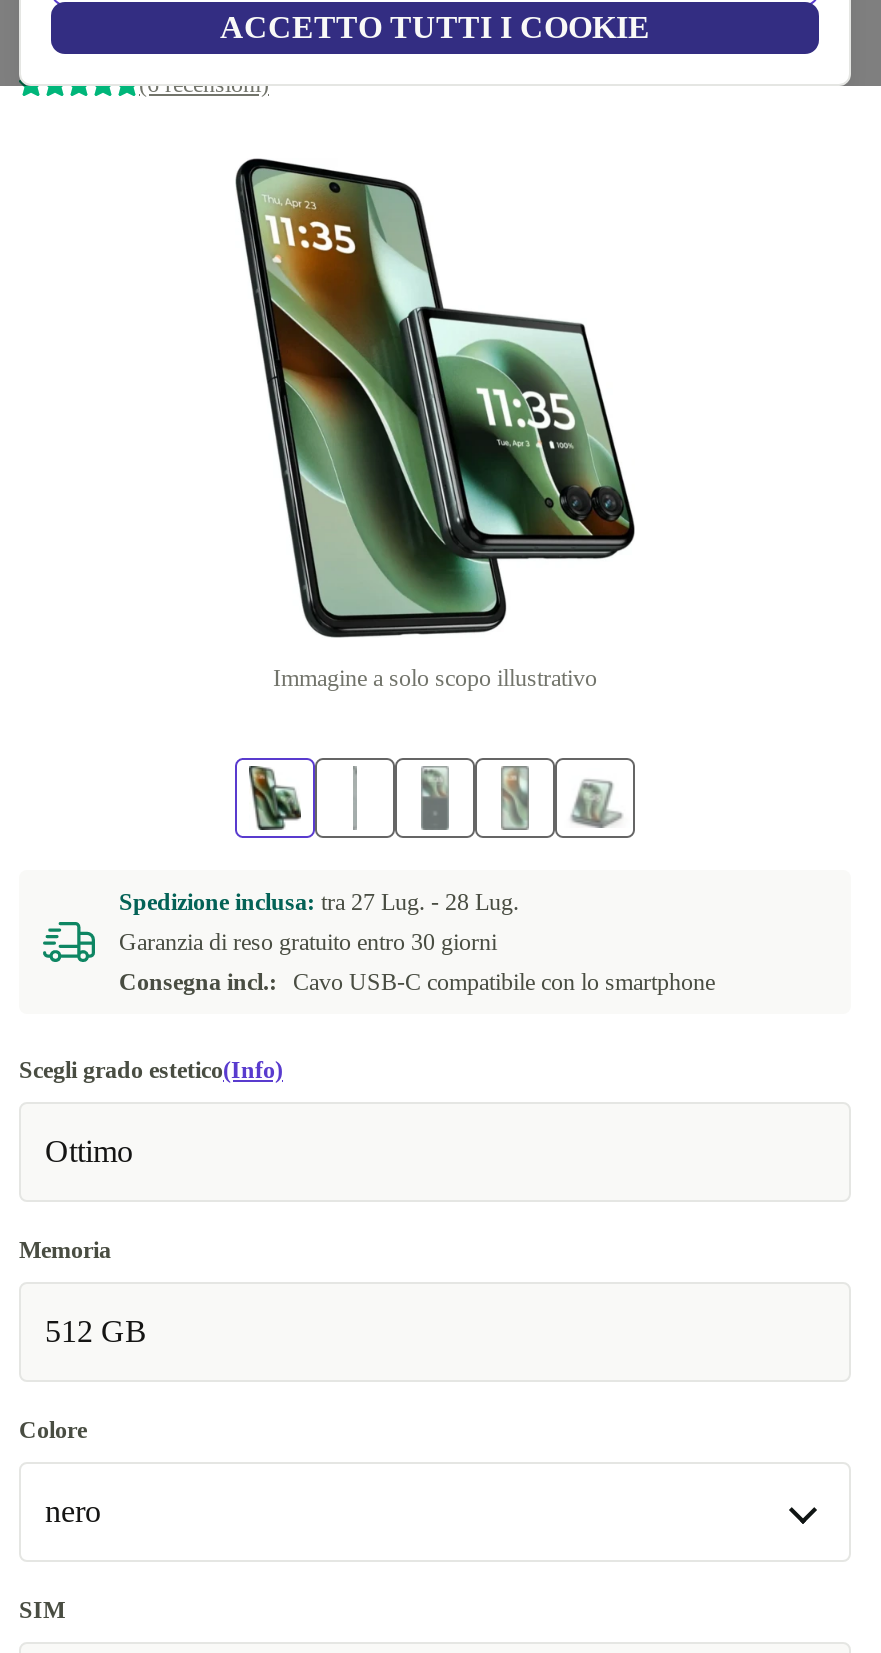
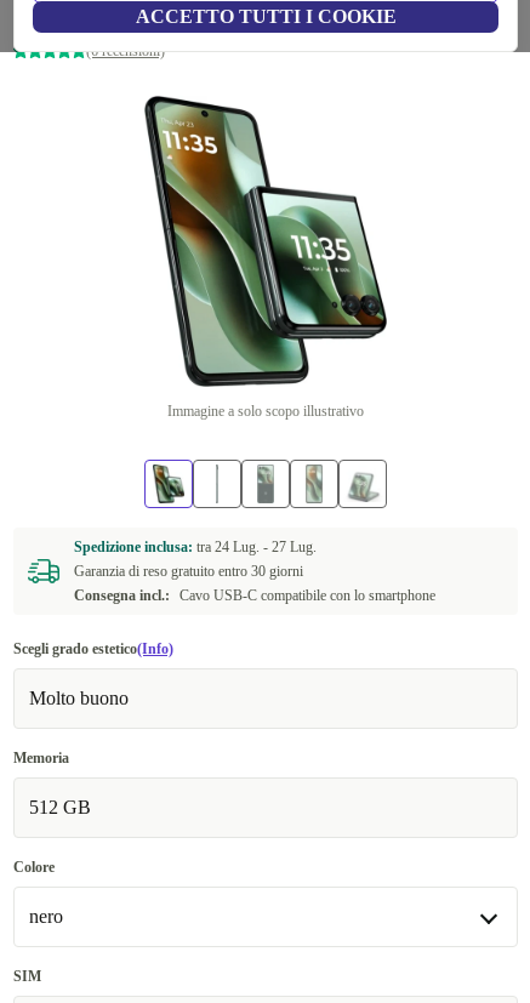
- Spedizione inclusa: tra 27 Lug. - 28 Lug.
+ Spedizione inclusa: tra 24 Lug. - 27 Lug.

- Ottimo
+ Molto buono
